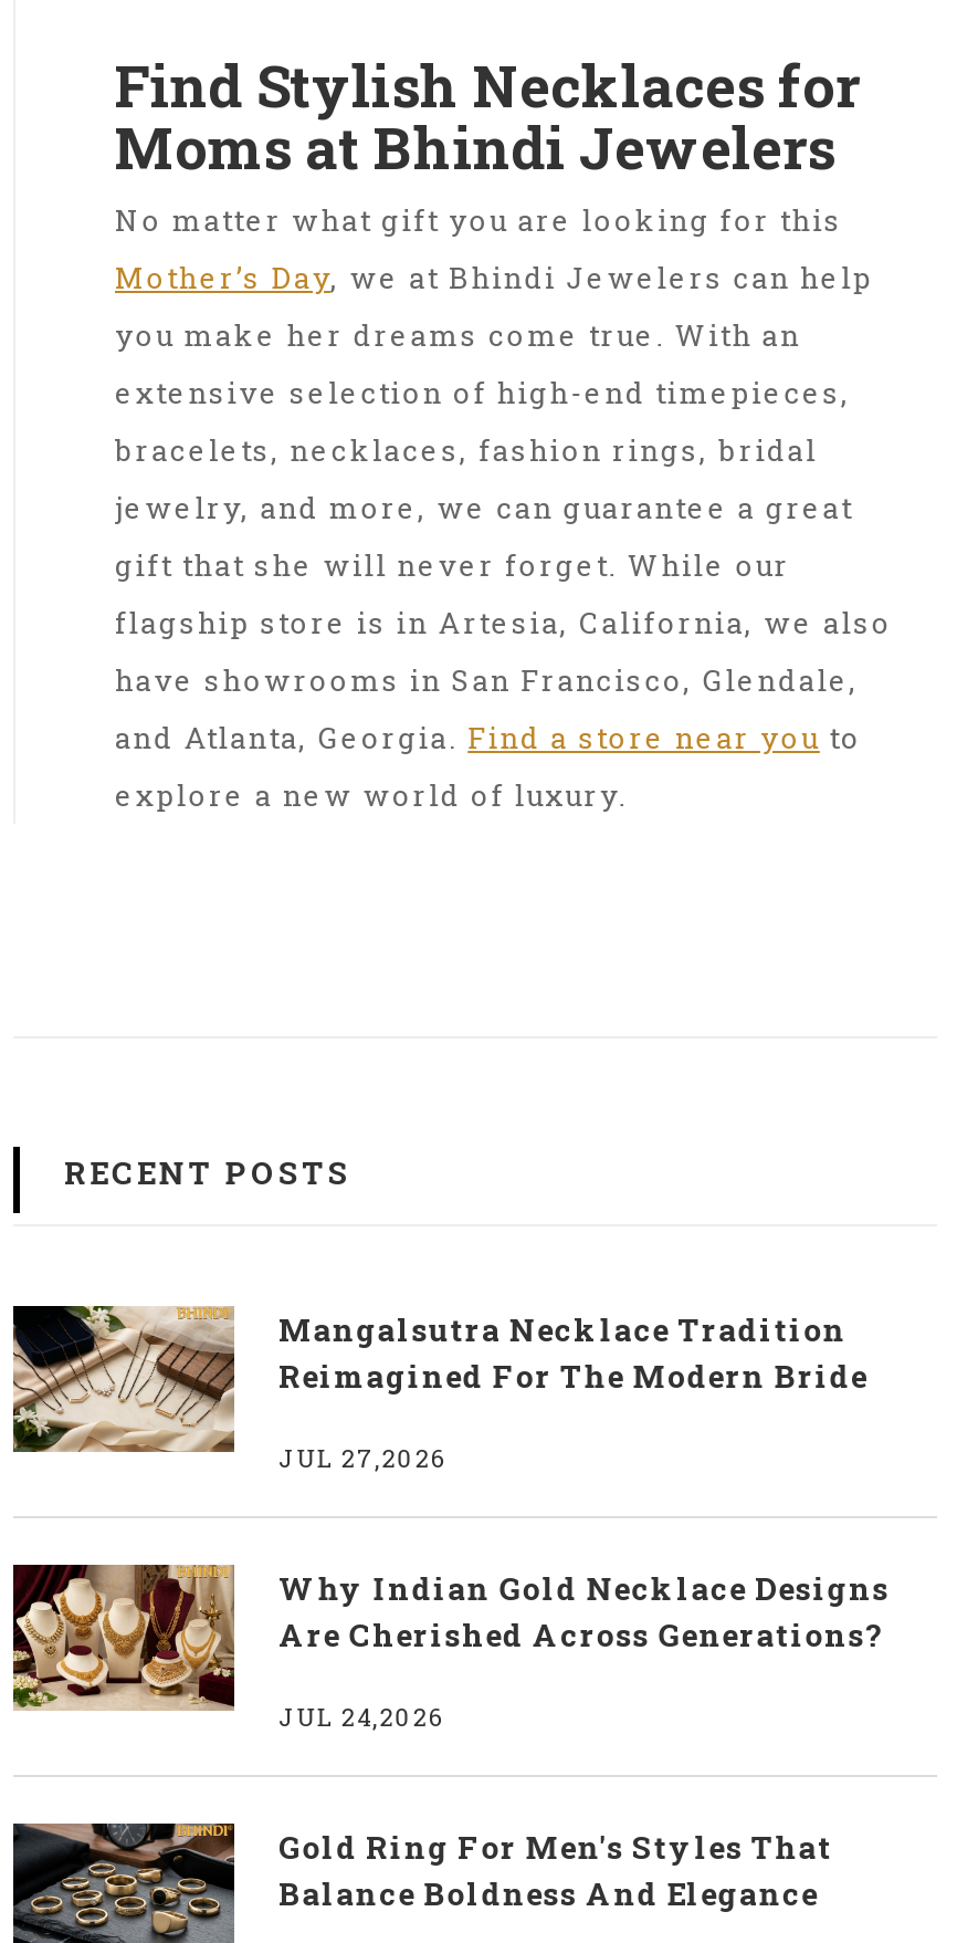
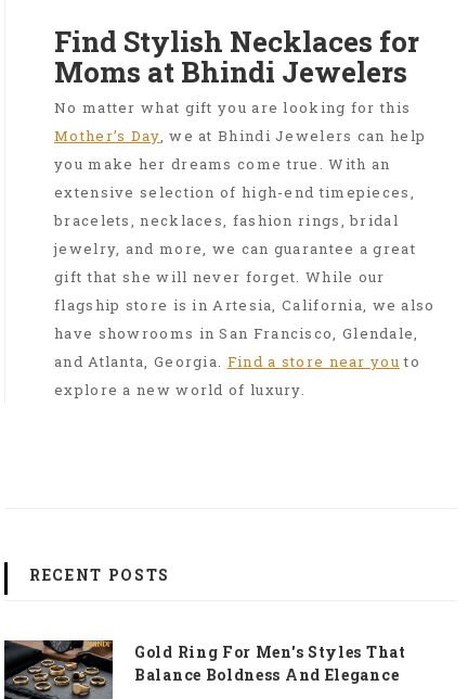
- [image]
- Mangalsutra Necklace Tradition
- Reimagined For The Modern Bride
- JUL 27,2026
- Why Indian Gold Necklace Designs
- Are Cherished Across Generations?
- JUL 24,2026

- [image]
